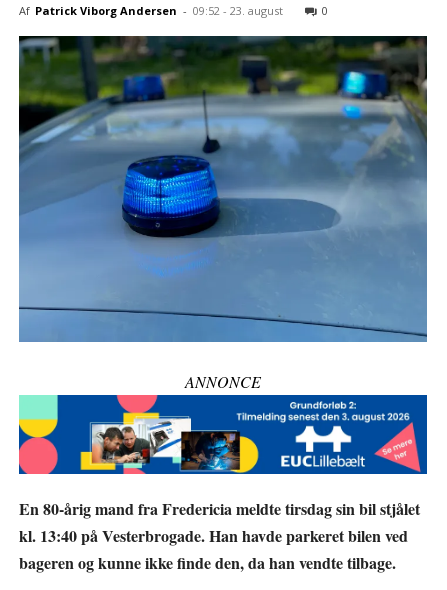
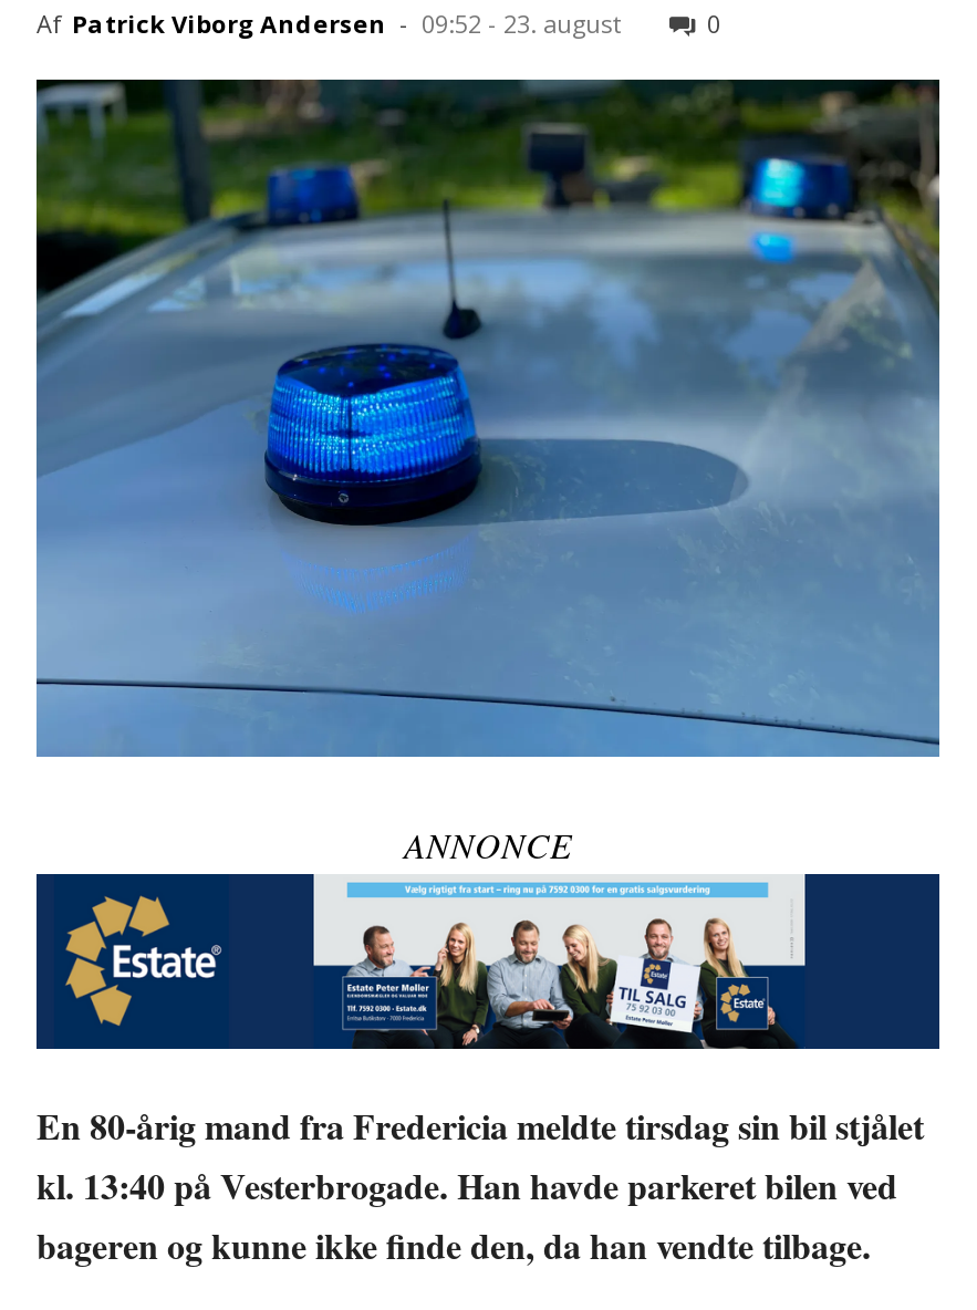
- [image]
+ [image]
